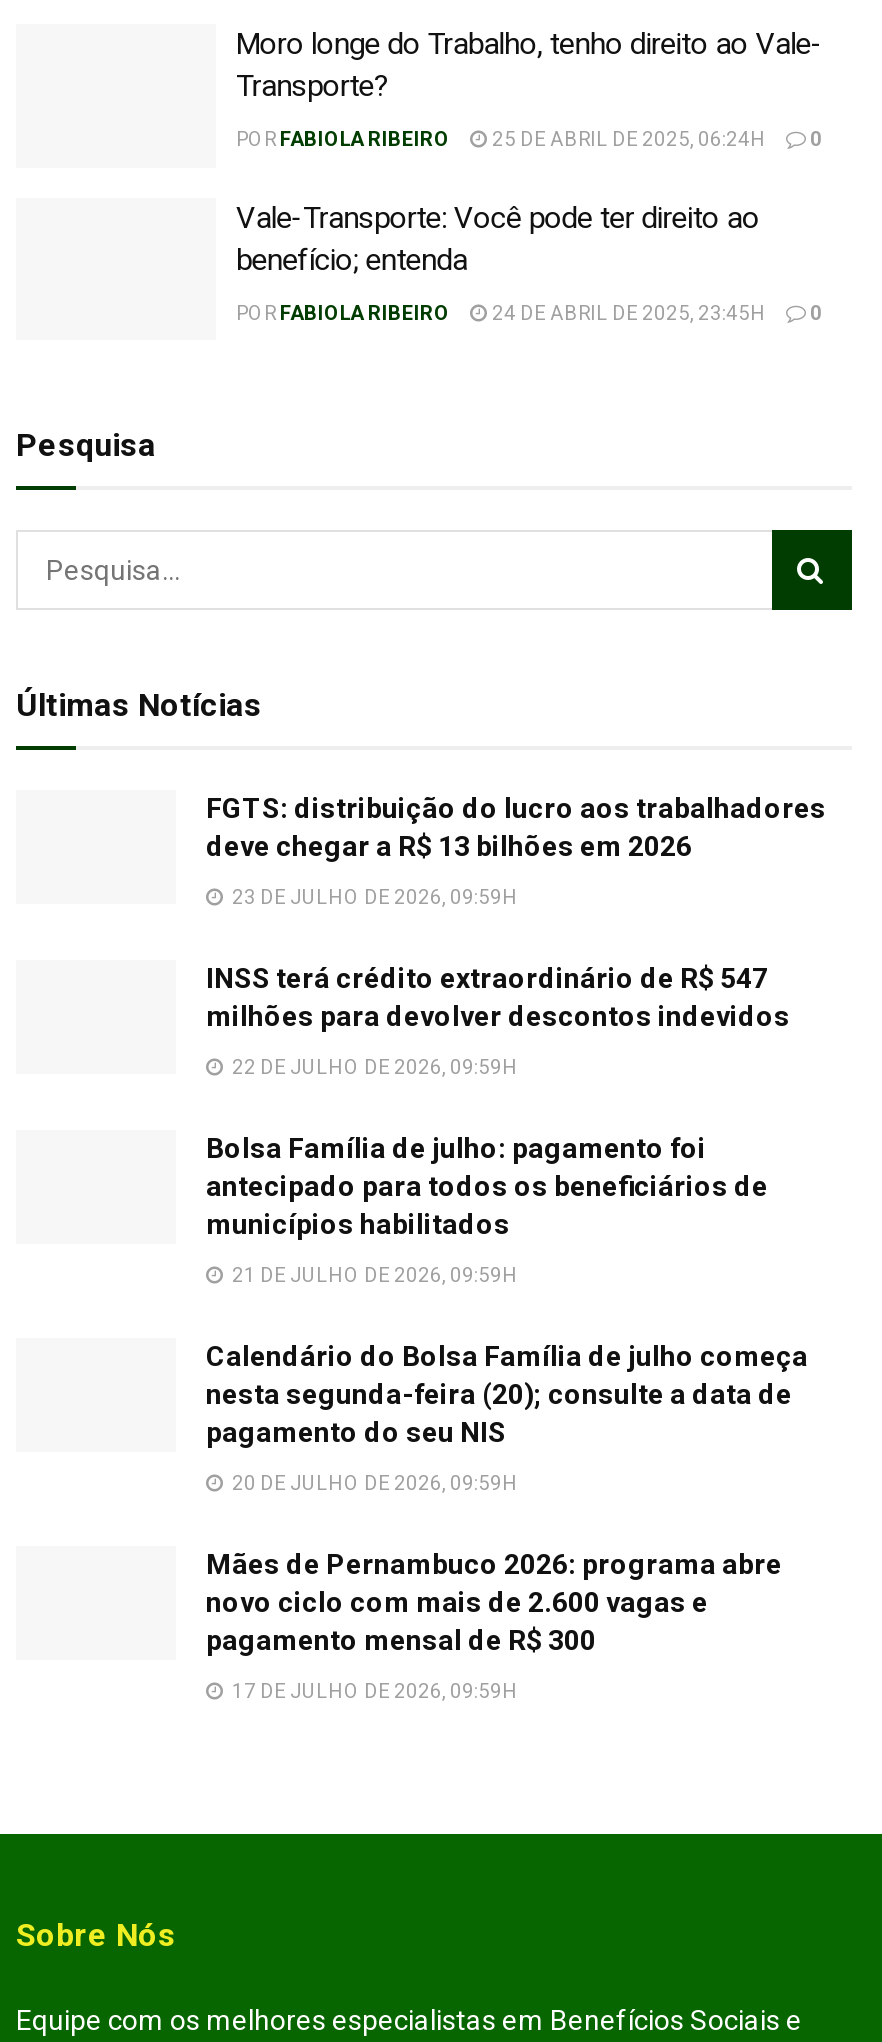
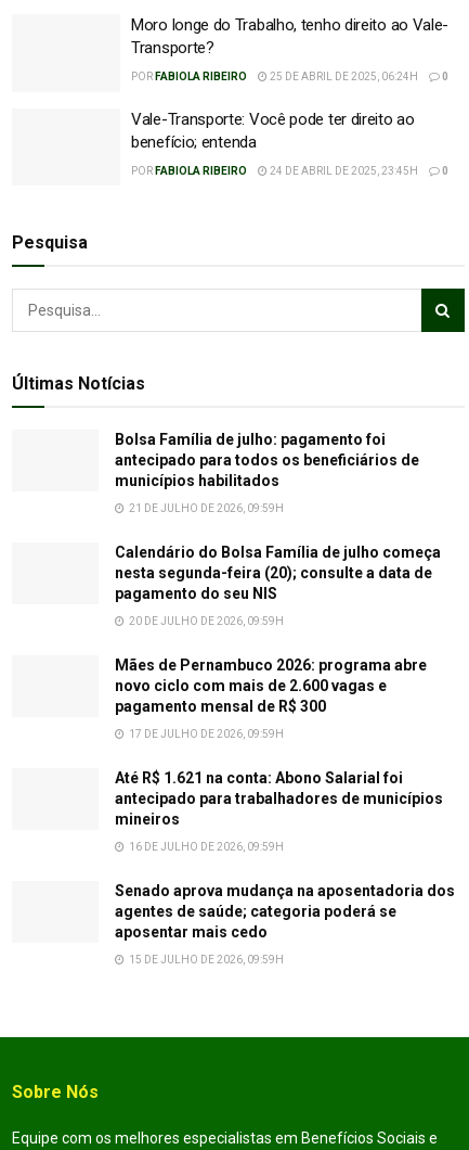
- FGTS: distribuição do lucro aos trabalhadores
- deve chegar a R$ 13 bilhões em 2026
- 23 DE JULHO DE 2026, 09:59H
- INSS terá crédito extraordinário de R$ 547
- milhões para devolver descontos indevidos
- 22 DE JULHO DE 2026, 09:59H

moved up: Bolsa Família de julho: pagamento foi | antecipado para todos os beneficiários de | municípios habilitados | ... | pagamento mensal de R$ 300 | 17 DE JULHO DE 2026, 09:59H

+ Até R$ 1.621 na conta: Abono Salarial foi
+ antecipado para trabalhadores de municípios
+ mineiros
+ 16 DE JULHO DE 2026, 09:59H
+ Senado aprova mudança na aposentadoria dos
+ agentes de saúde; categoria poderá se
+ aposentar mais cedo
+ 15 DE JULHO DE 2026, 09:59H
